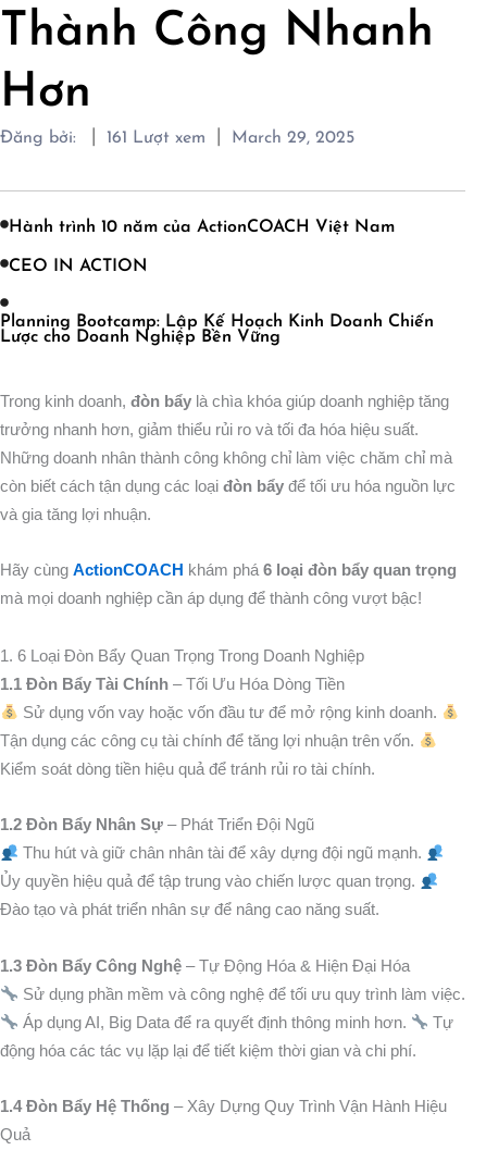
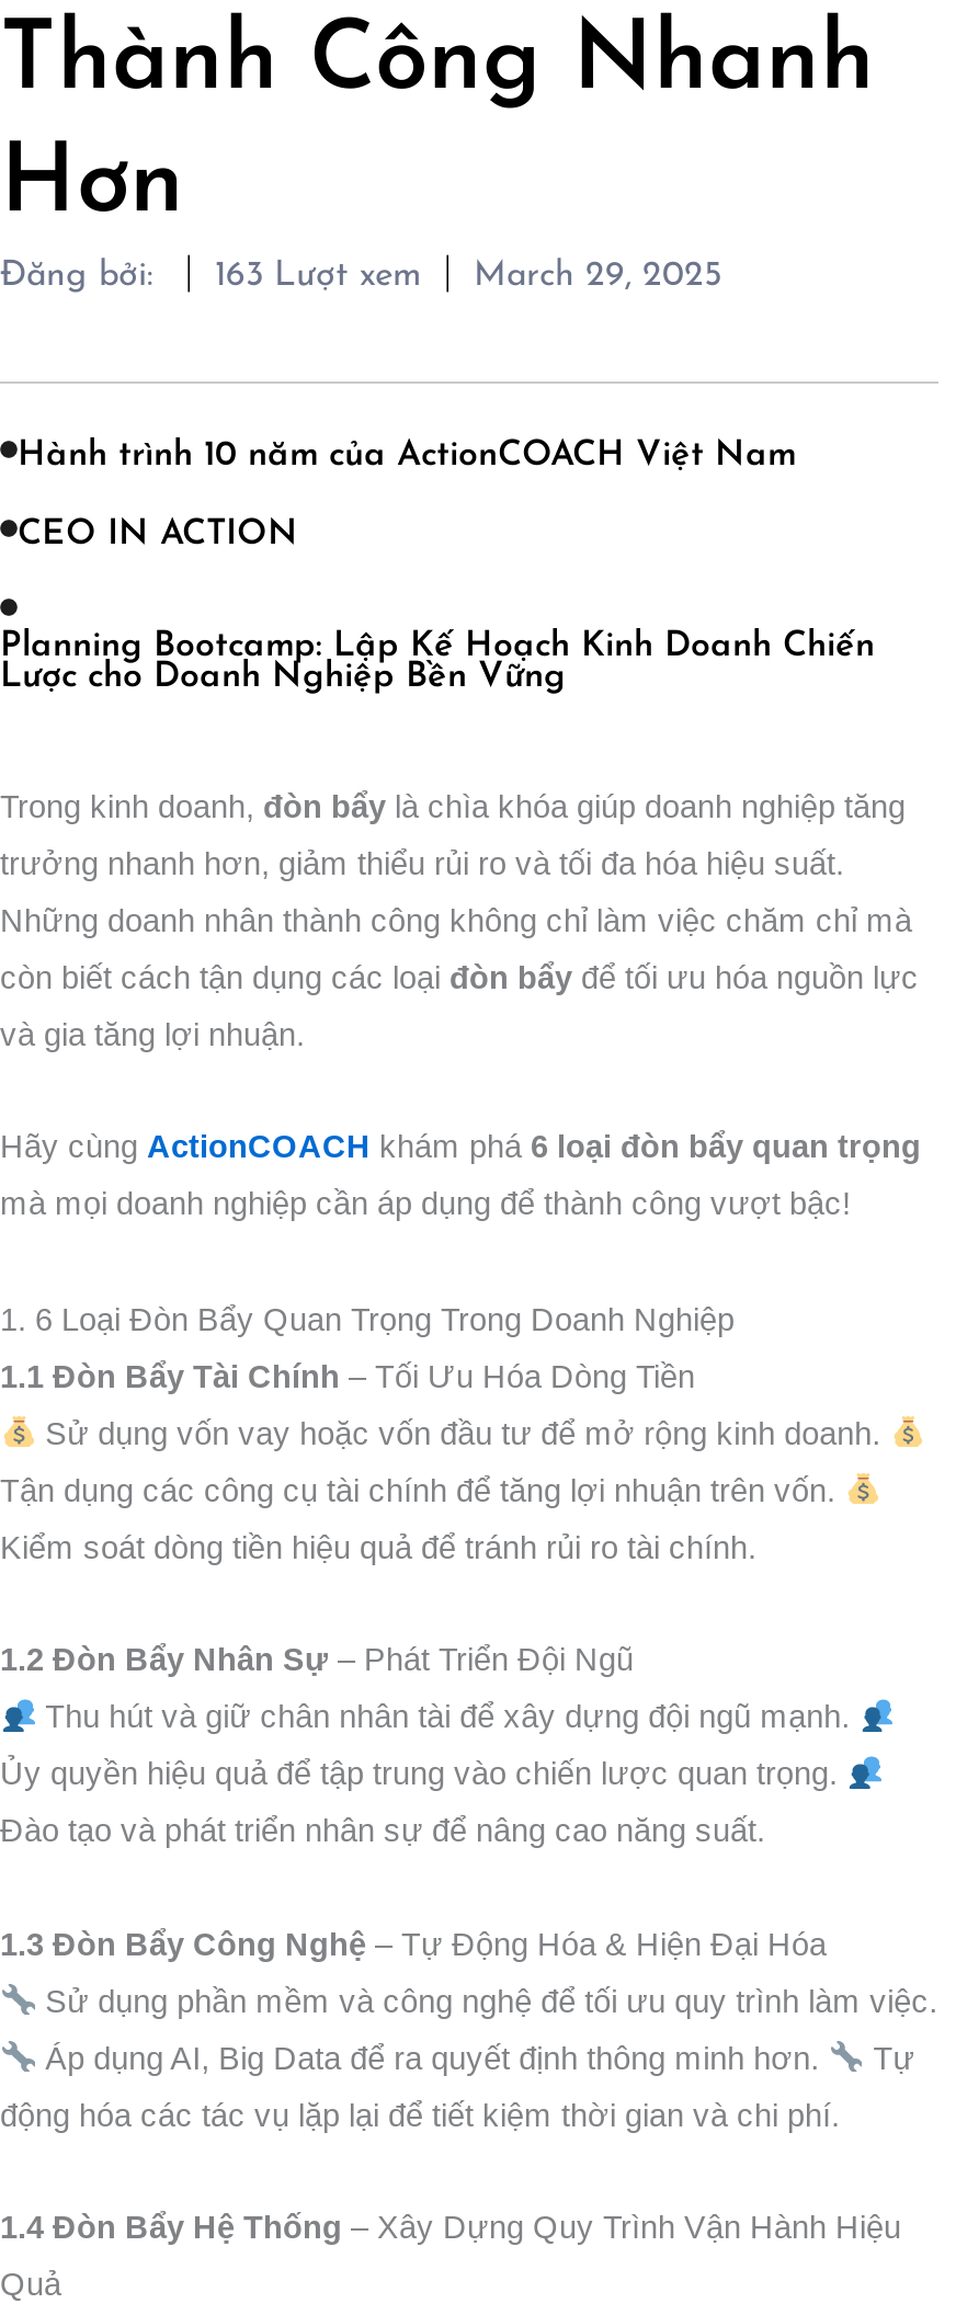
- 161 Lượt xem
+ 163 Lượt xem
